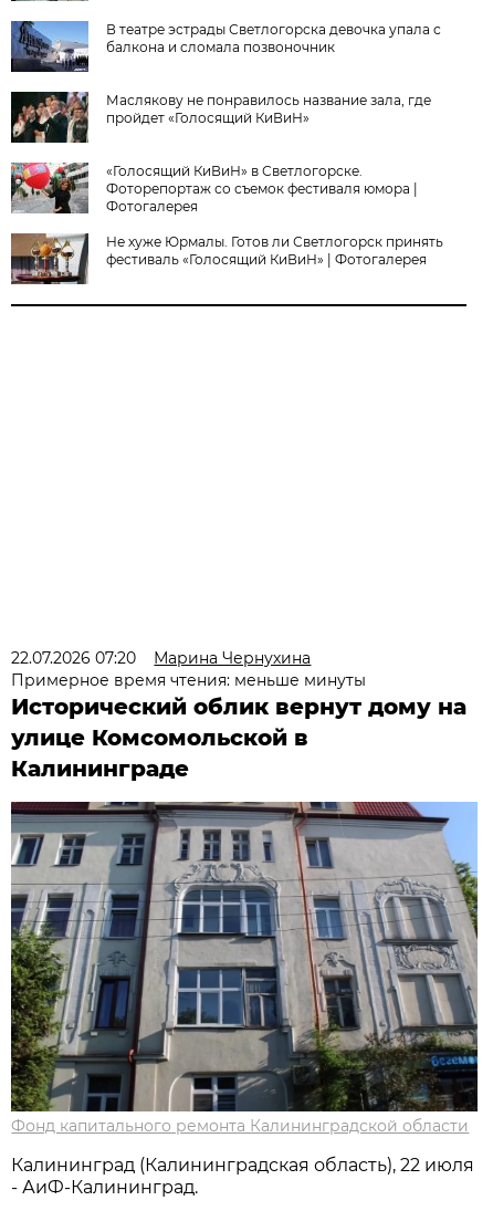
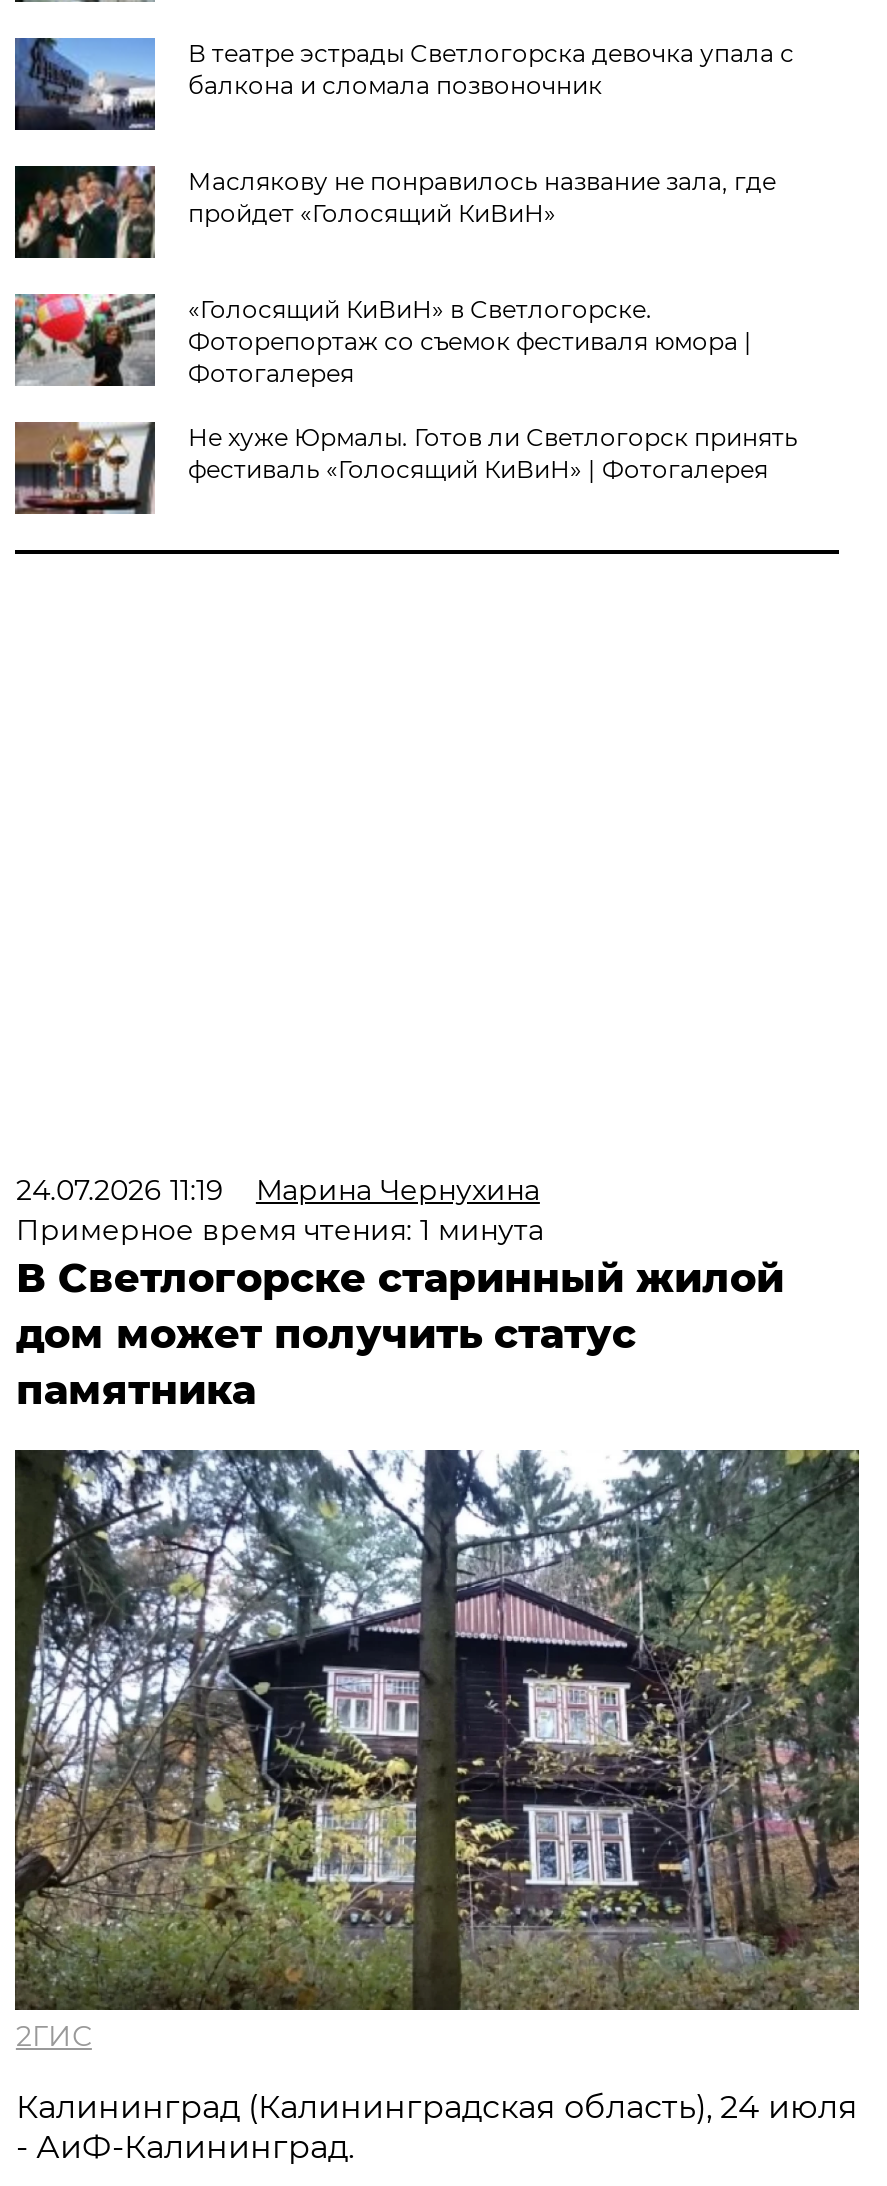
- 22.07.2026 07:20 Марина Чернухина
+ 24.07.2026 11:19 Марина Чернухина

- Примерное время чтения: меньше минуты
- Исторический облик вернут дому на
- улице Комсомольской в
- Калининграде
+ Примерное время чтения: 1 минута
+ В Светлогорске старинный жилой
+ дом может получить статус
+ памятника

- [image]
- Фонд капитального ремонта Калининградской области
+ [image]
+ 2ГИС

- Калининград (Калининградская область), 22 июля
+ Калининград (Калининградская область), 24 июля
